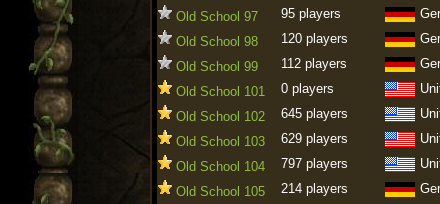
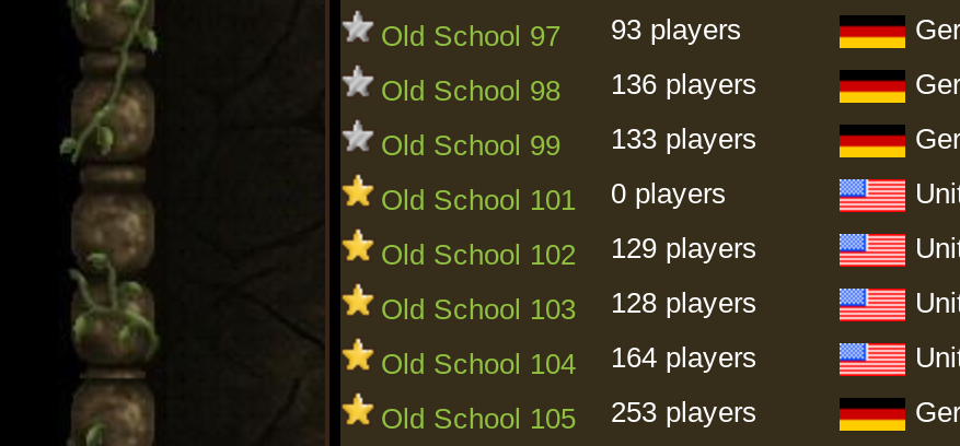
- Old School 97 95 players
+ Old School 97 93 players

- Old School 98 120 players
+ Old School 98 136 players

- Old School 99 112 players
+ Old School 99 133 players

- Old School 102 645 players
+ Old School 102 129 players

- Old School 103 629 players
+ Old School 103 128 players

- Old School 104 797 players
+ Old School 104 164 players

- Old School 105 214 players
+ Old School 105 253 players
